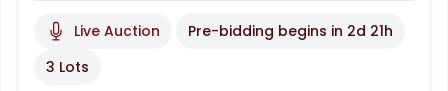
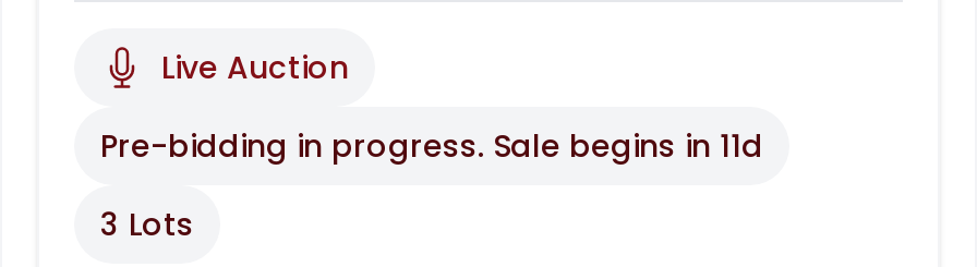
- Pre-bidding begins in 2d 21h
+ Pre-bidding in progress. Sale begins in 11d
